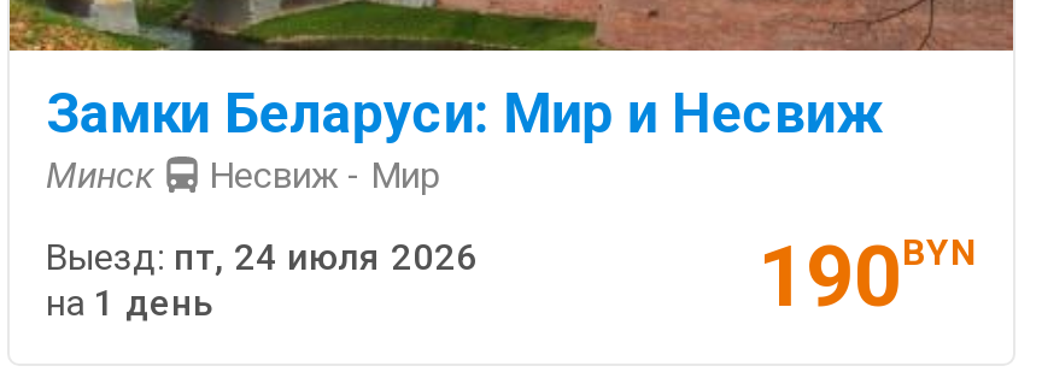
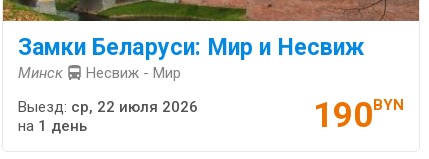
- Выезд: пт, 24 июля 2026
+ Выезд: ср, 22 июля 2026
